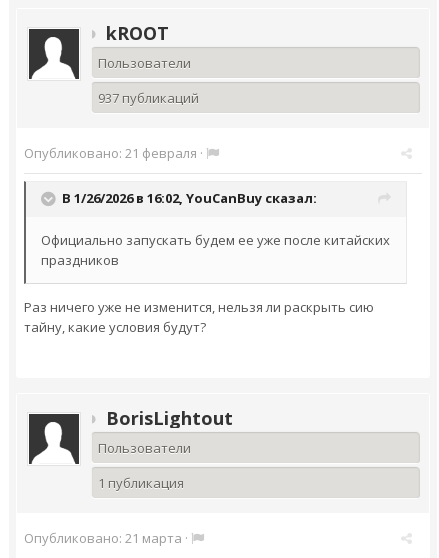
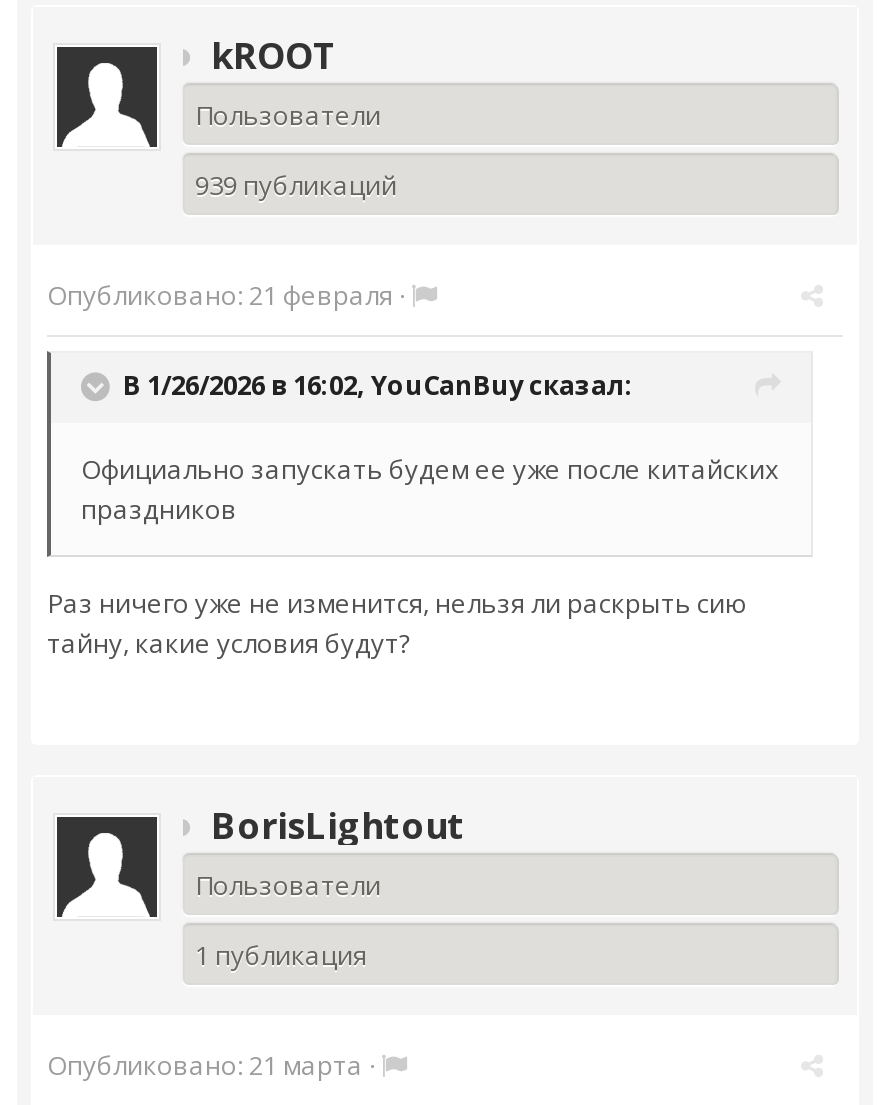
- 937 публикаций
+ 939 публикаций
